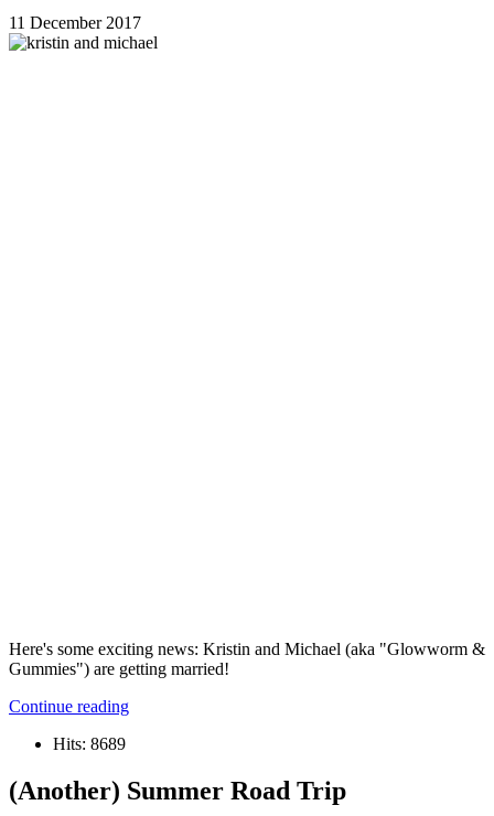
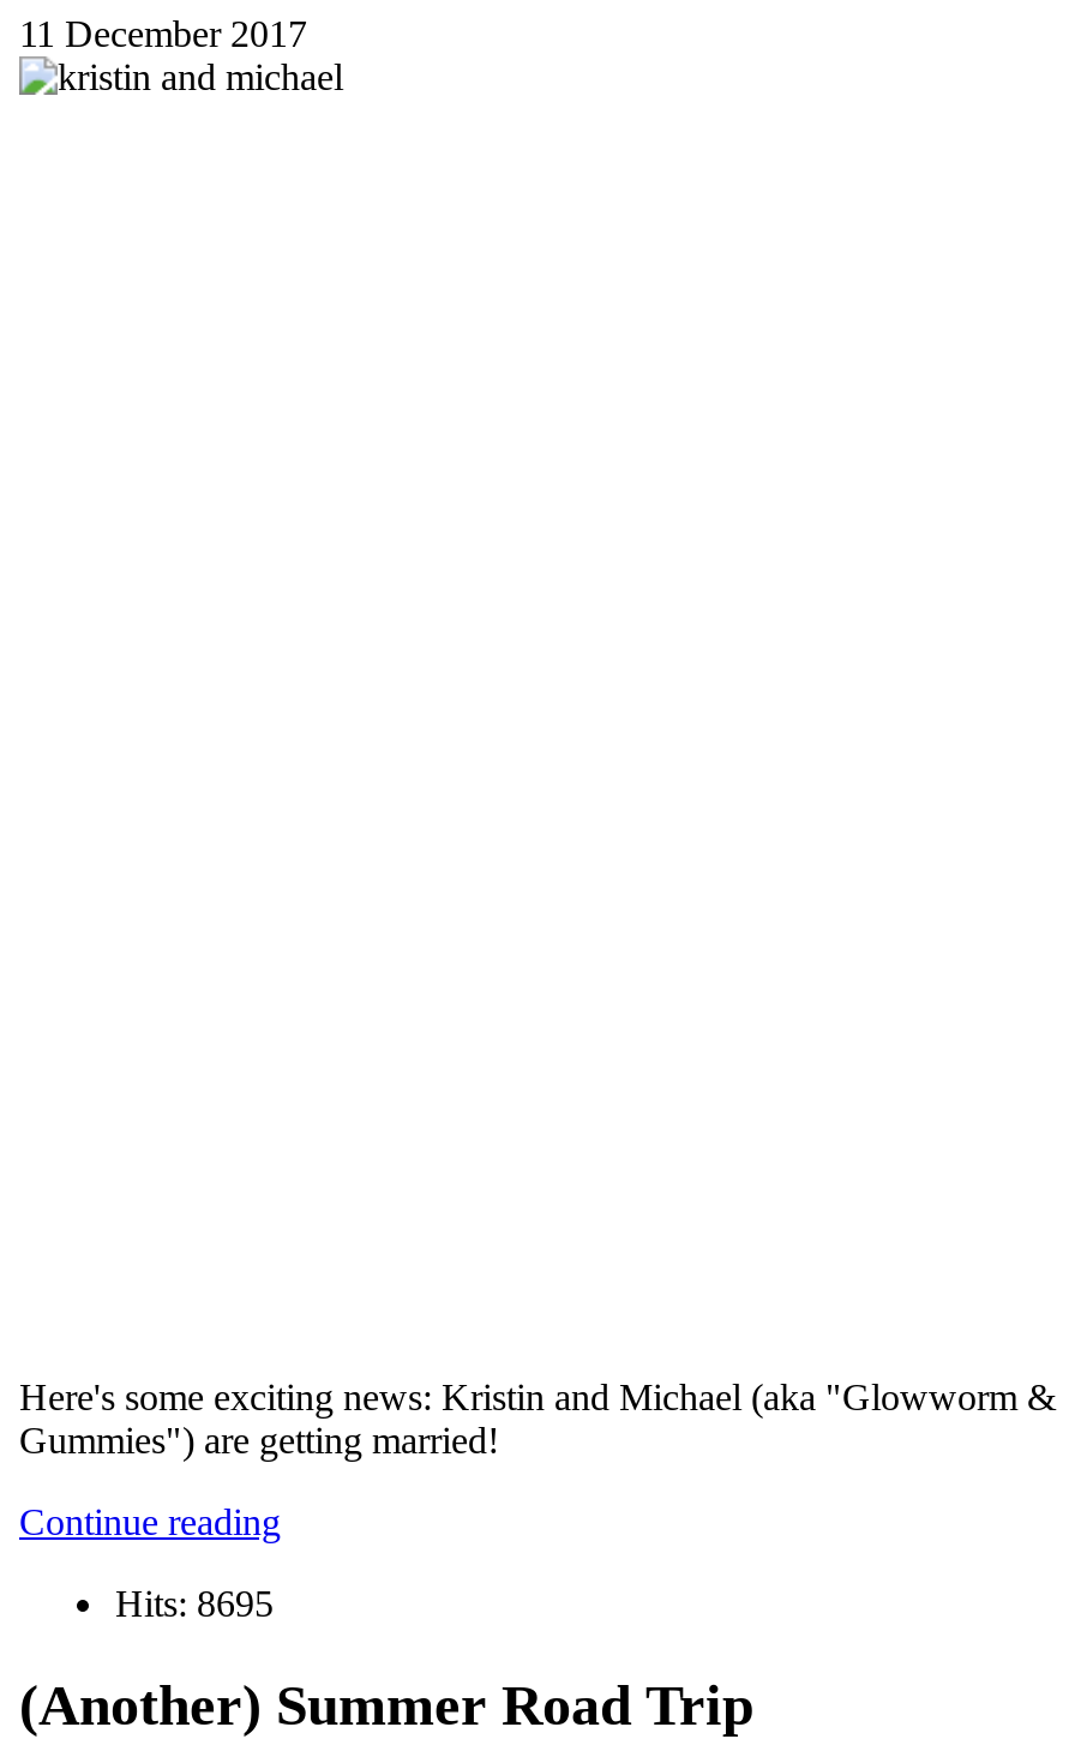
- Hits: 8689
+ Hits: 8695
